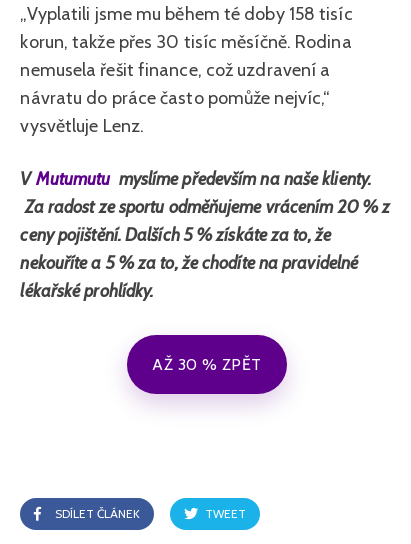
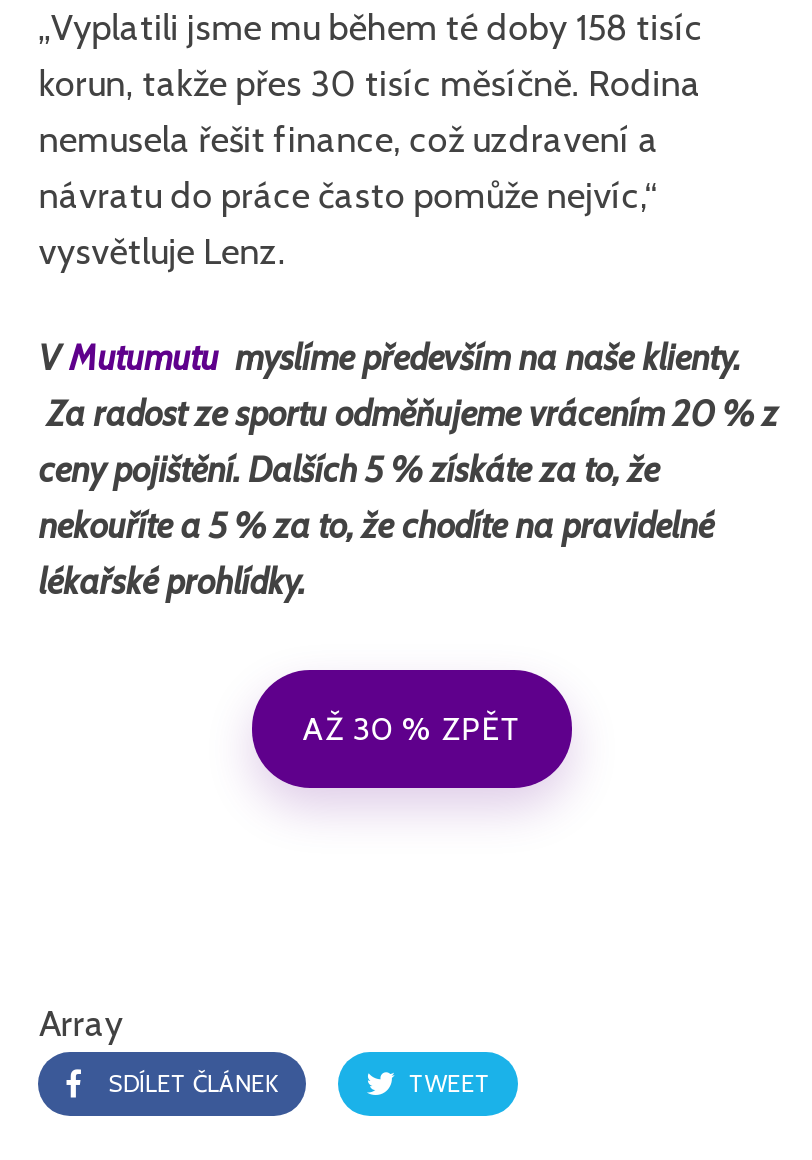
+ Array
